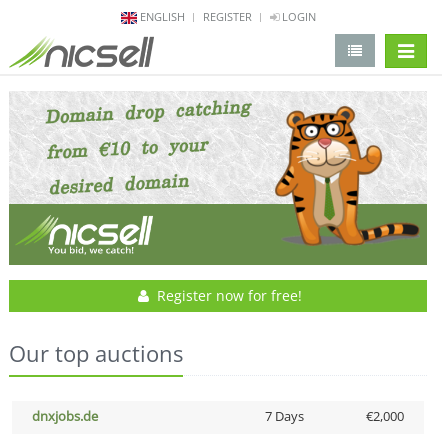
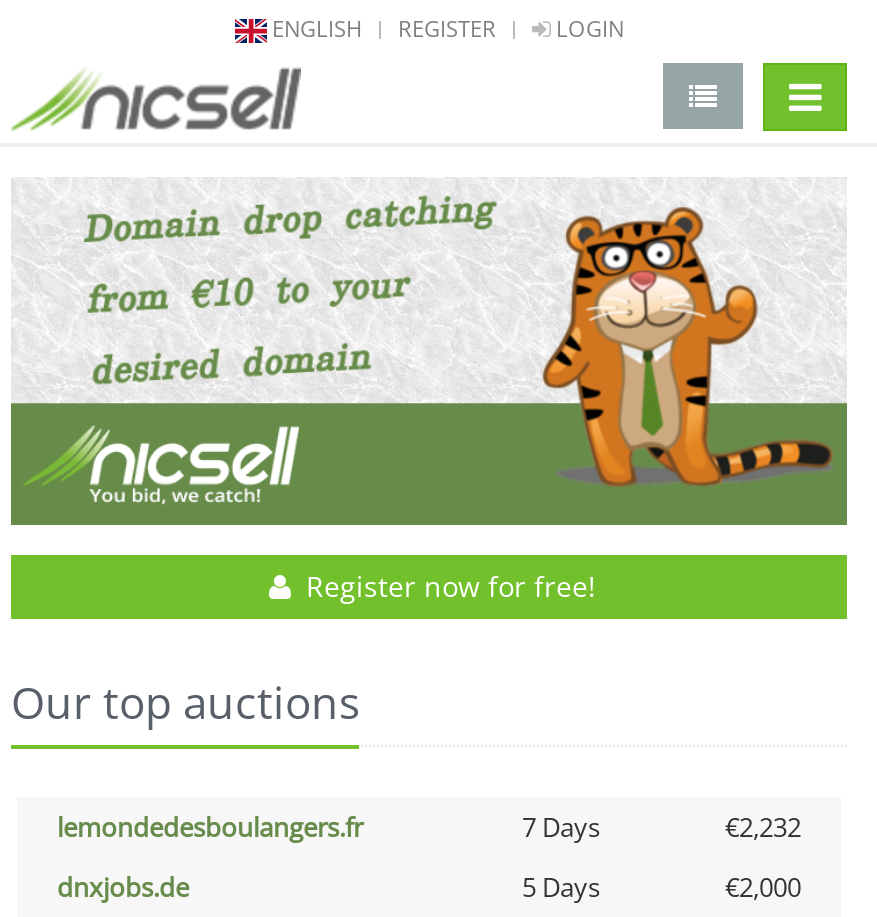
+ lemondedesboulangers.fr
+ 7 Days
+ €2,232

- 7 Days
+ 5 Days
